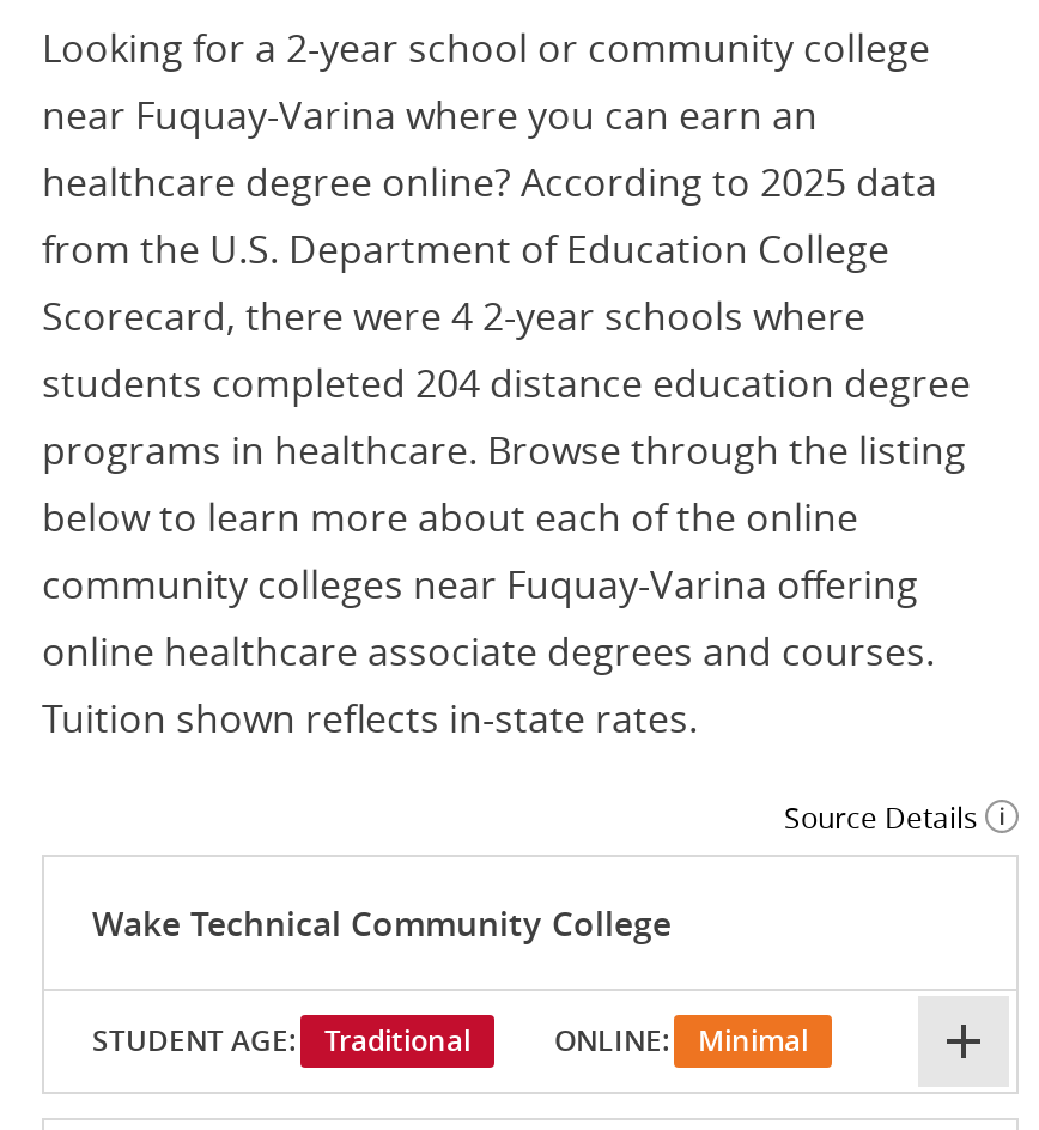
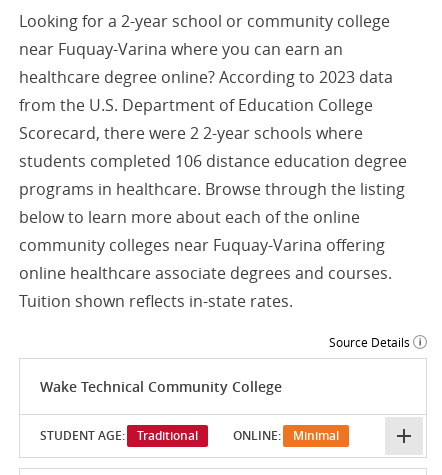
- healthcare degree online? According to 2025 data
+ healthcare degree online? According to 2023 data

- Scorecard, there were 4 2-year schools where
+ Scorecard, there were 2 2-year schools where

- students completed 204 distance education degree
+ students completed 106 distance education degree
